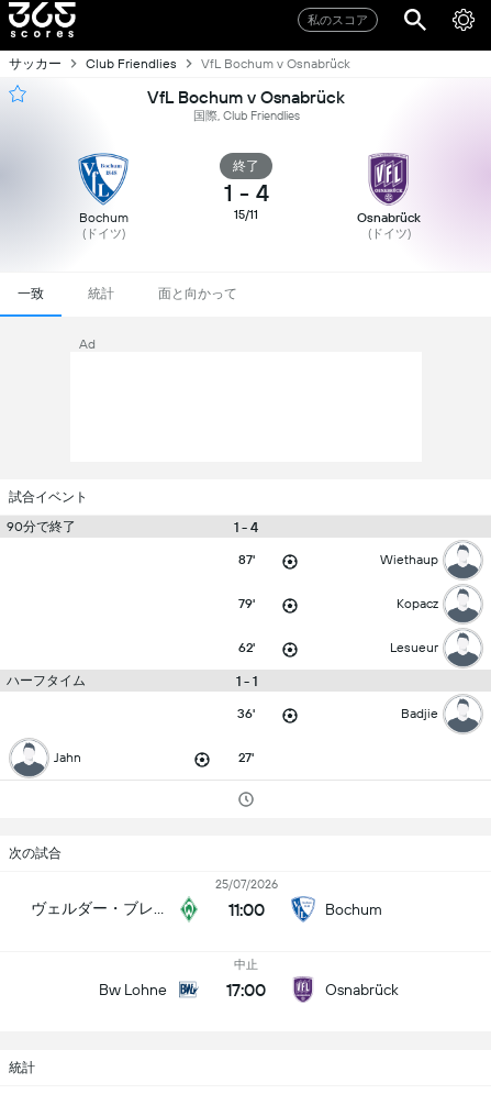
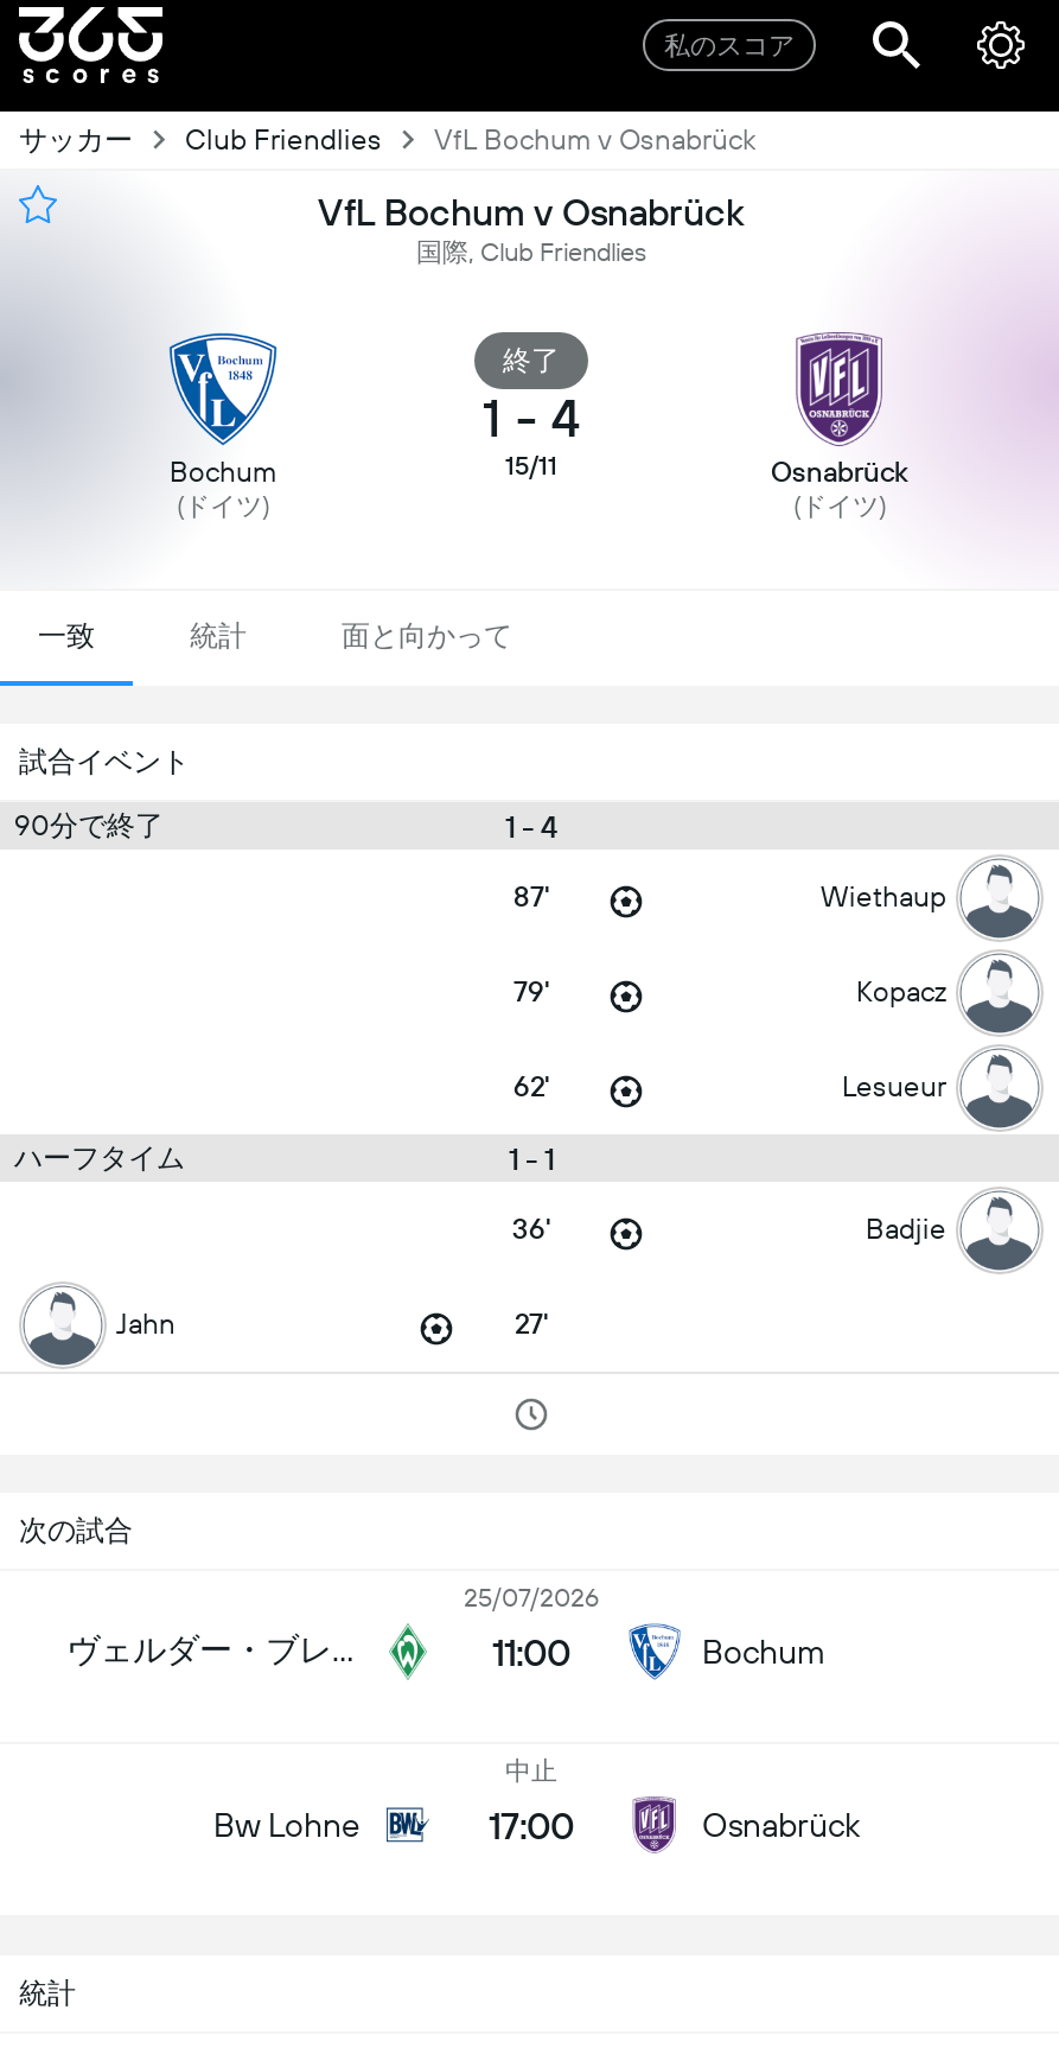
- Ad
